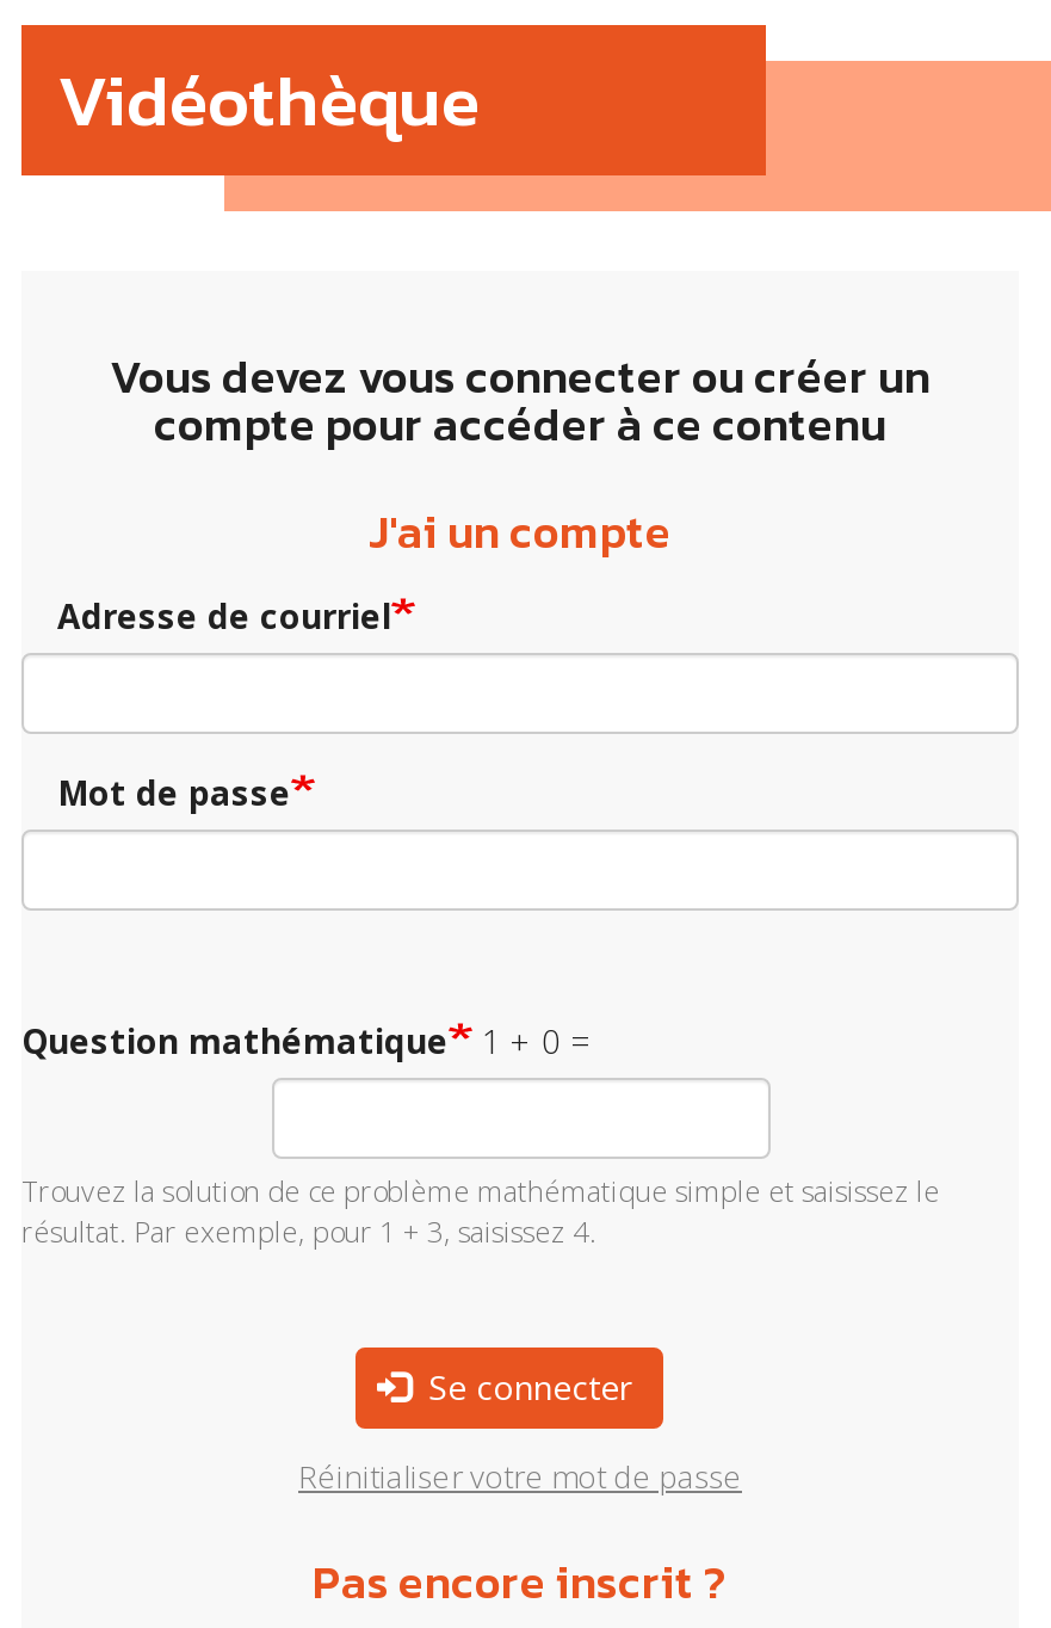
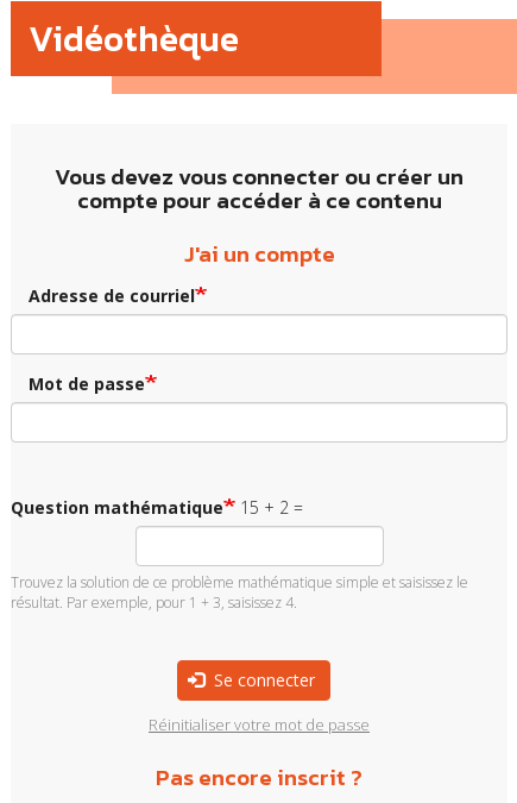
- Question mathématique 1 + 0 =
+ Question mathématique 15 + 2 =
